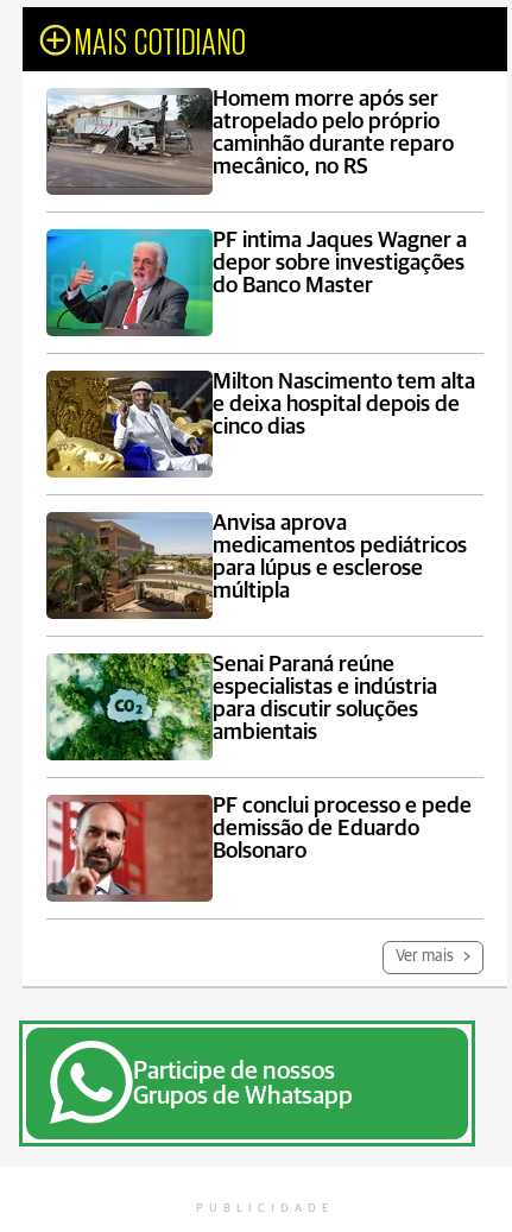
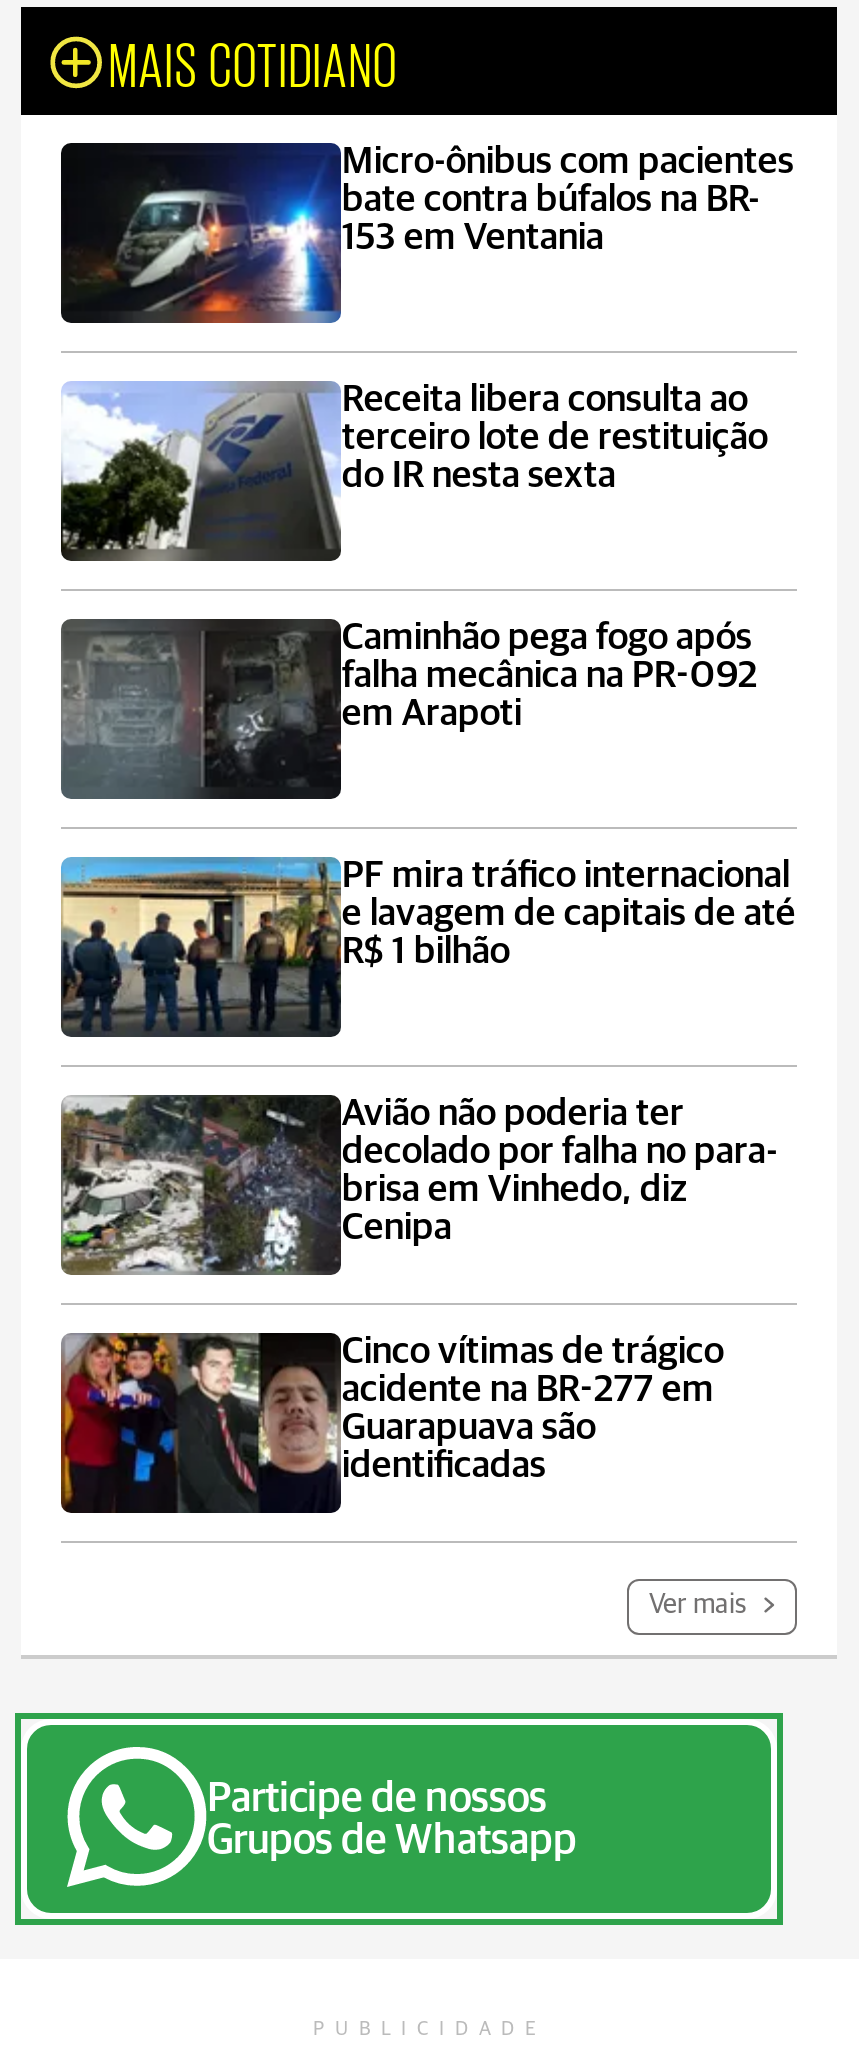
- [image]
- Homem morre após ser
- atropelado pelo próprio
- caminhão durante reparo
- mecânico, no RS
+ [image]
+ Micro-ônibus com pacientes
+ bate contra búfalos na BR-
+ 153 em Ventania

- [image]
- PF intima Jaques Wagner a
- depor sobre investigações
- do Banco Master
+ [image]
+ Receita libera consulta ao
+ terceiro lote de restituição
+ do IR nesta sexta

- [image]
- Milton Nascimento tem alta
- e deixa hospital depois de
- cinco dias
+ [image]
+ Caminhão pega fogo após
+ falha mecânica na PR-092
+ em Arapoti

- [image]
- Anvisa aprova
- medicamentos pediátricos
- para lúpus e esclerose
- múltipla
+ [image]
+ PF mira tráfico internacional
+ e lavagem de capitais de até
+ R$ 1 bilhão

- [image]
- Senai Paraná reúne
- especialistas e indústria
- para discutir soluções
- ambientais
+ [image]
+ Avião não poderia ter
+ decolado por falha no para-
+ brisa em Vinhedo, diz
+ Cenipa

- [image]
- PF conclui processo e pede
- demissão de Eduardo
- Bolsonaro
+ [image]
+ Cinco vítimas de trágico
+ acidente na BR-277 em
+ Guarapuava são
+ identificadas
